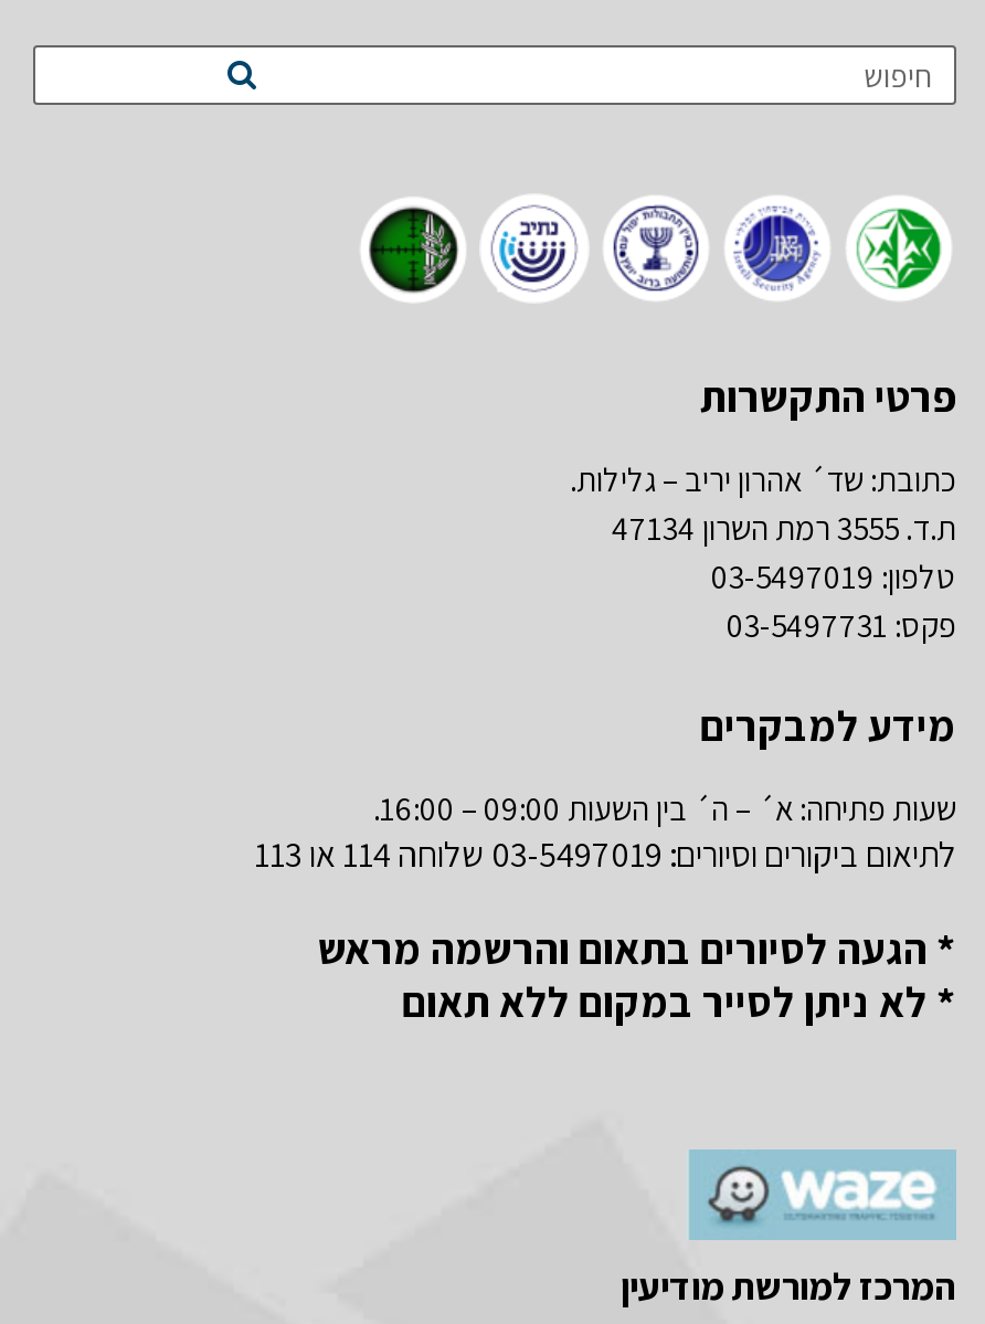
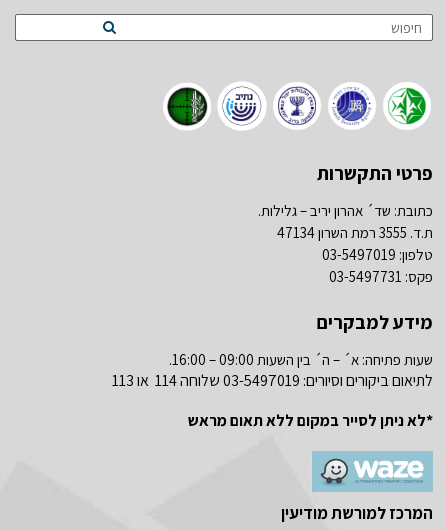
- * הגעה לסיורים בתאום והרשמה מראש
- * לא ניתן לסייר במקום ללא תאום
+ *לא ניתן לסייר במקום ללא תאום מראש
